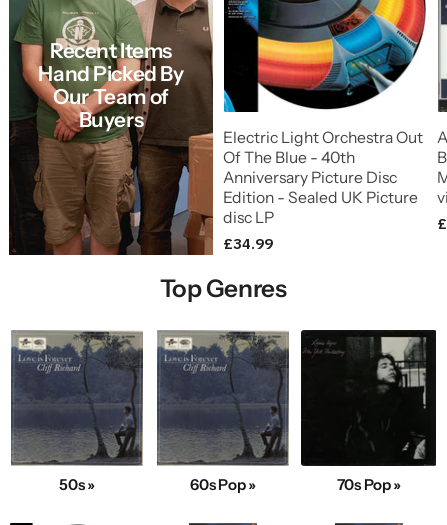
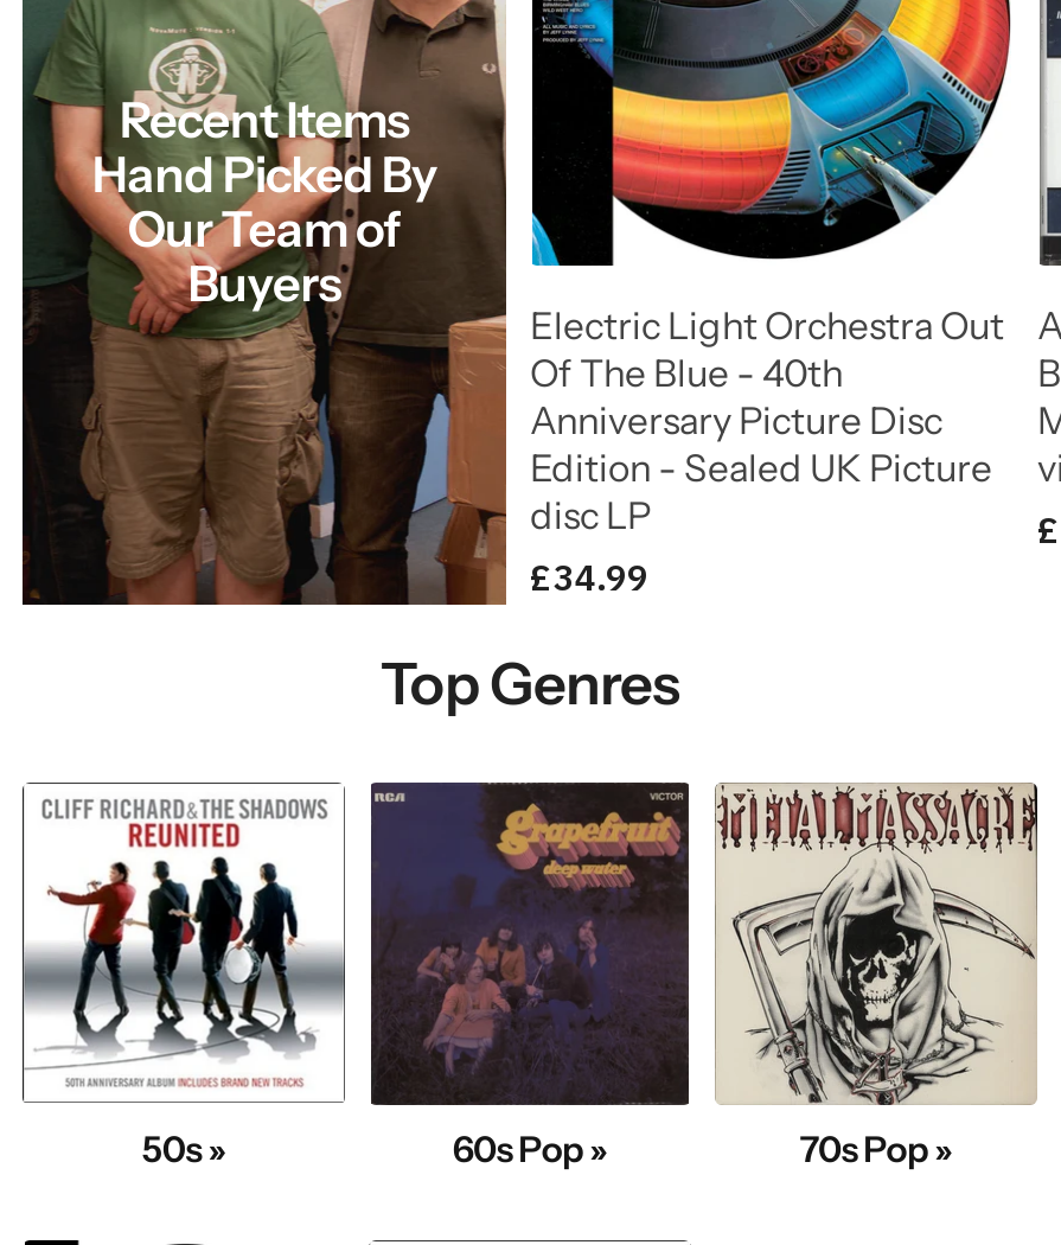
- [image]
+ [image]

- [image]
+ [image]

- [image]
+ [image]
